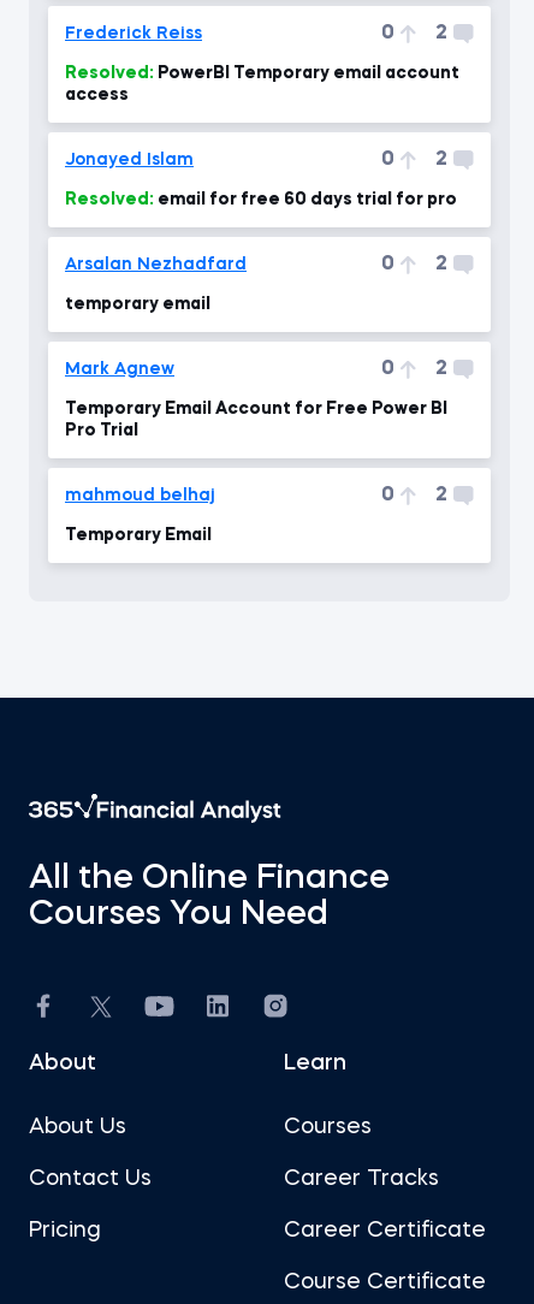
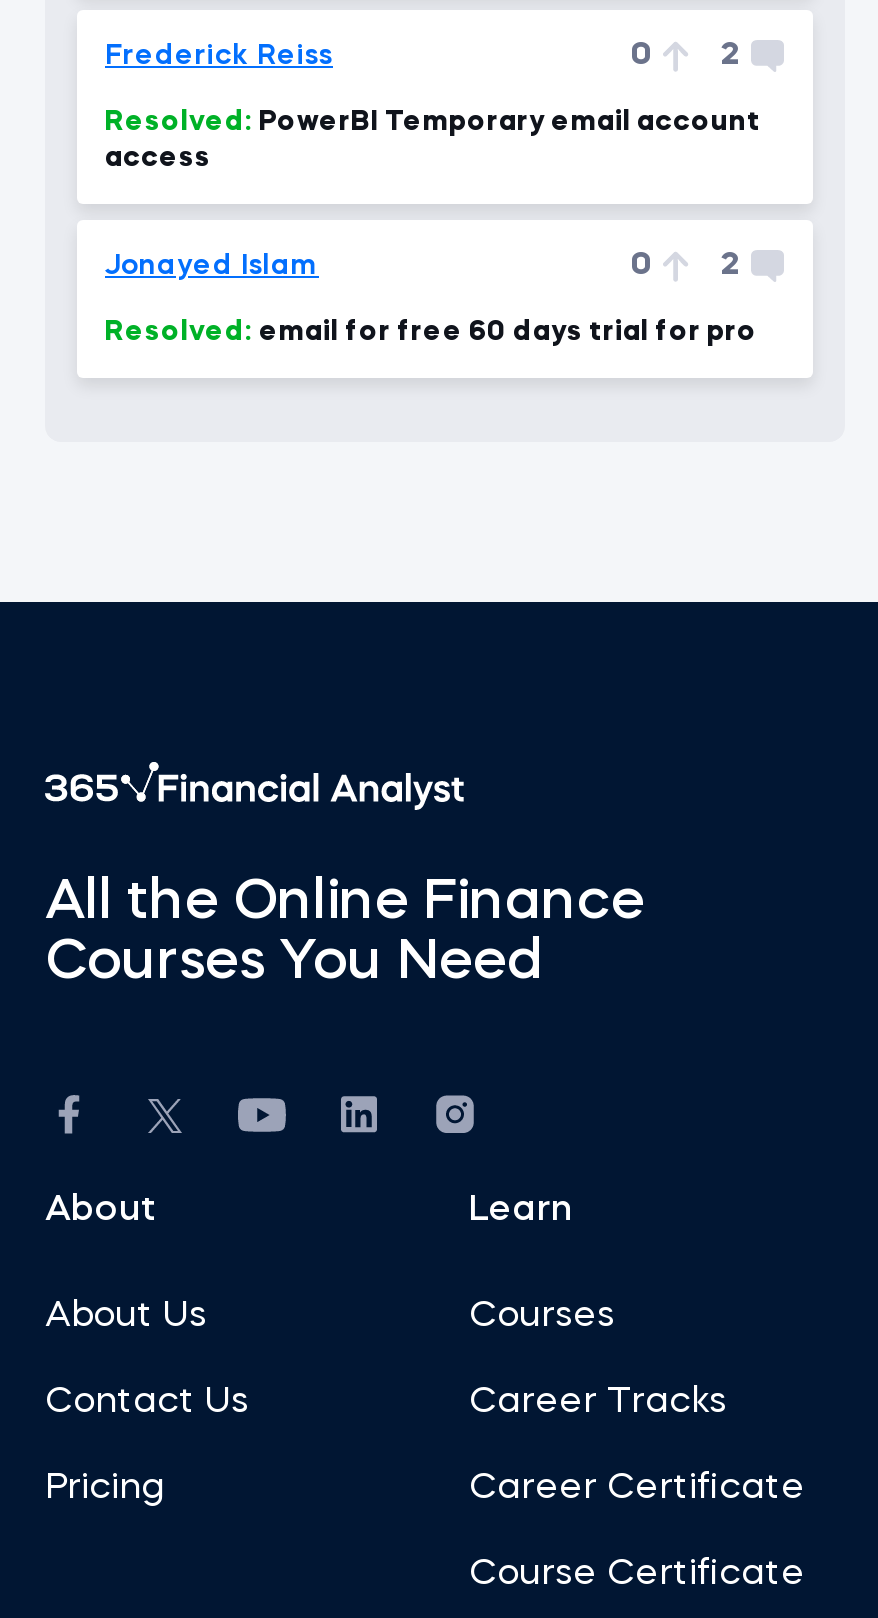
- Arsalan Nezhadfard
- 0
- 2
- temporary email

- Mark Agnew
- 0
- 2
- Temporary Email Account for Free Power BI
- Pro Trial

- mahmoud belhaj
- 0
- 2
- Temporary Email
